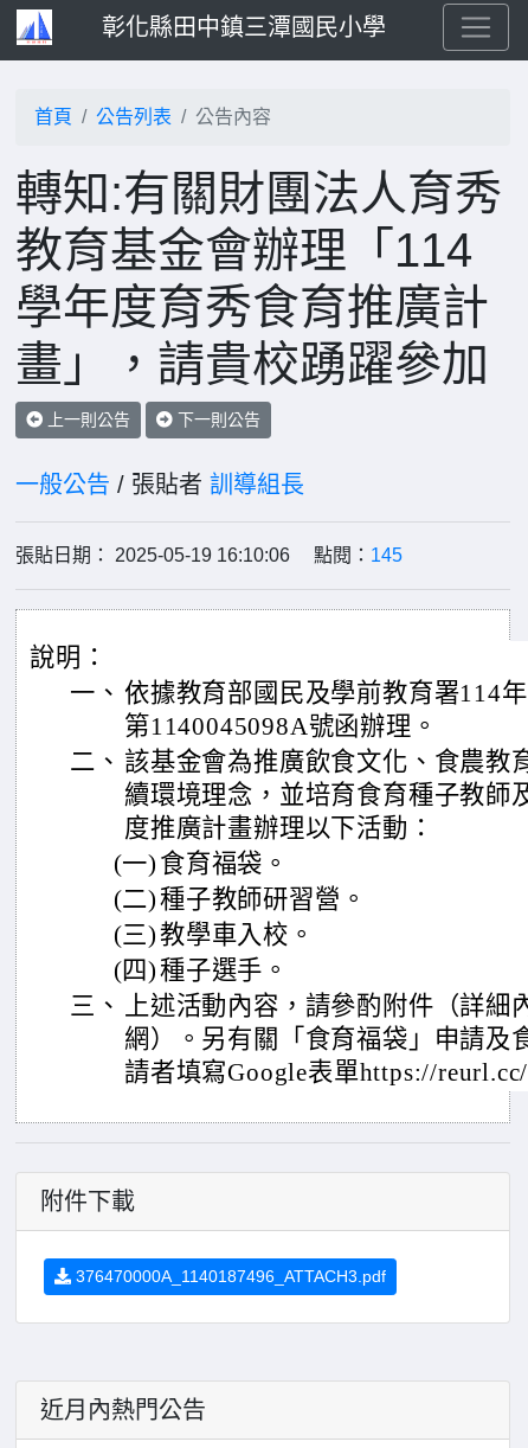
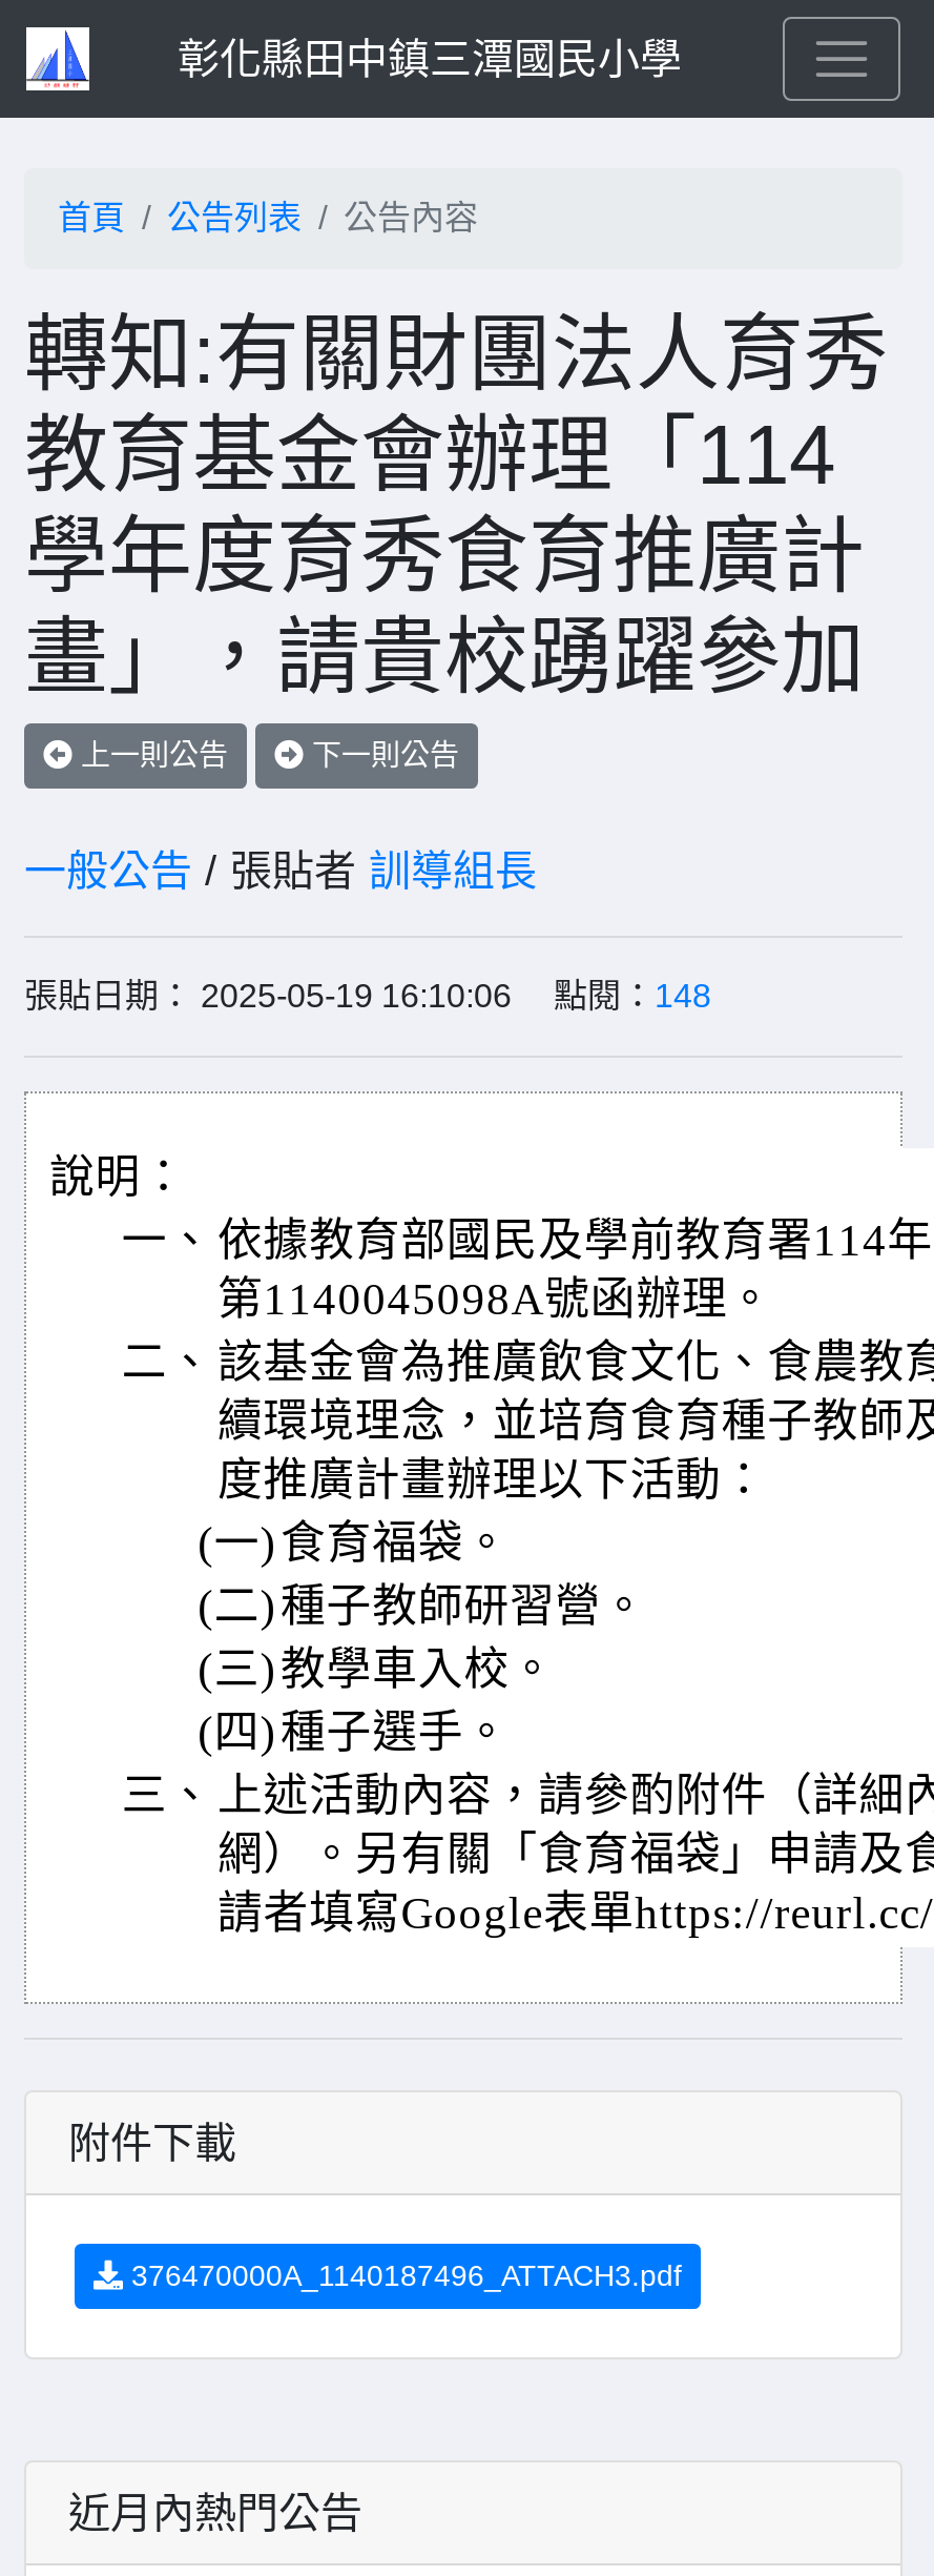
- 張貼日期： 2025-05-19 16:10:06 點閱：145
+ 張貼日期： 2025-05-19 16:10:06 點閱：148
